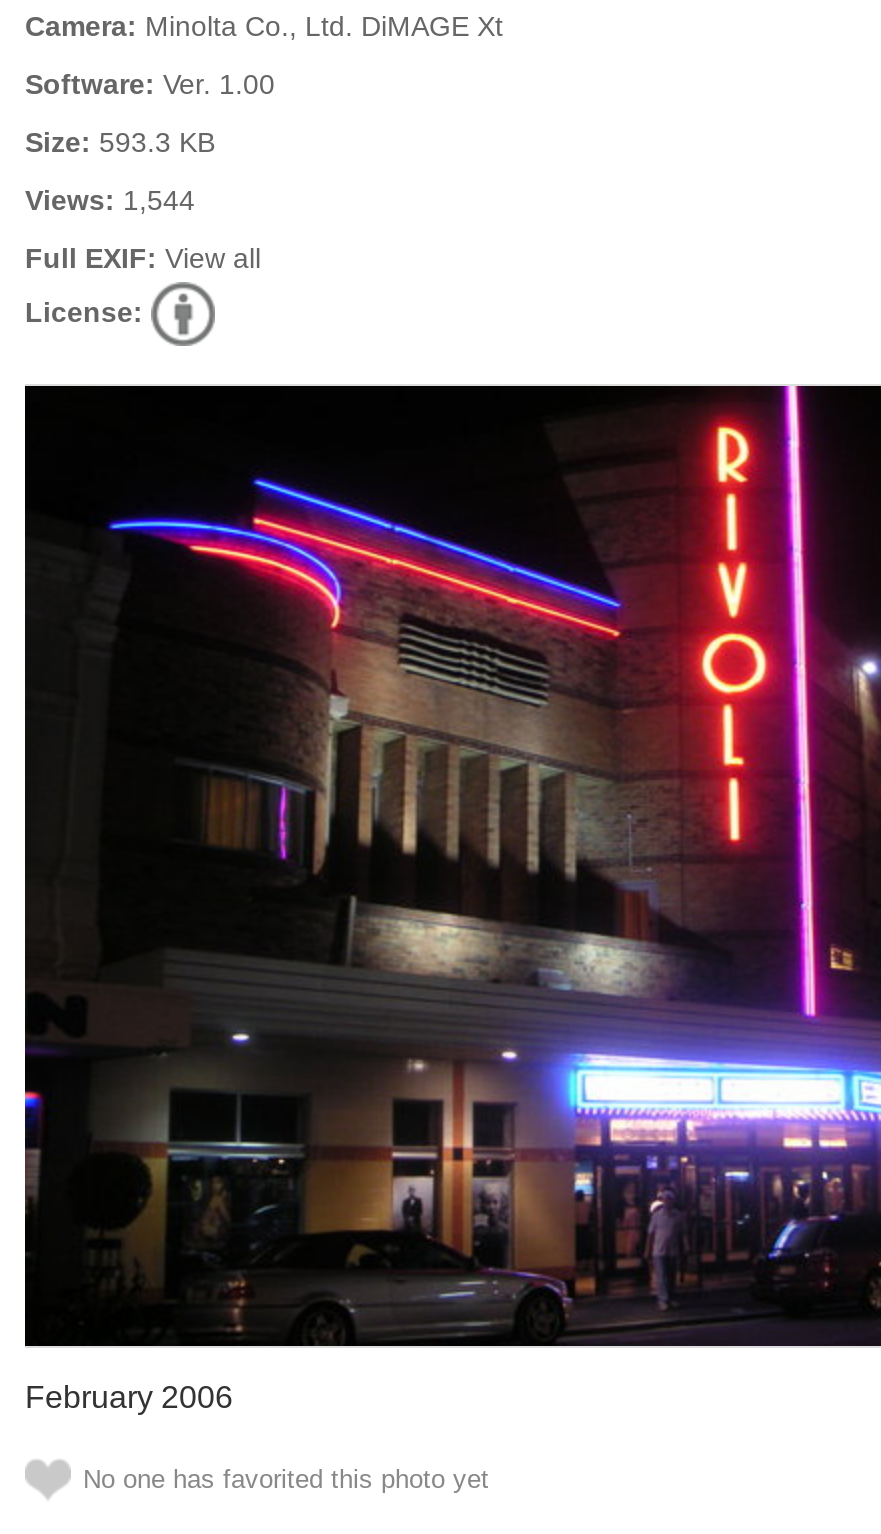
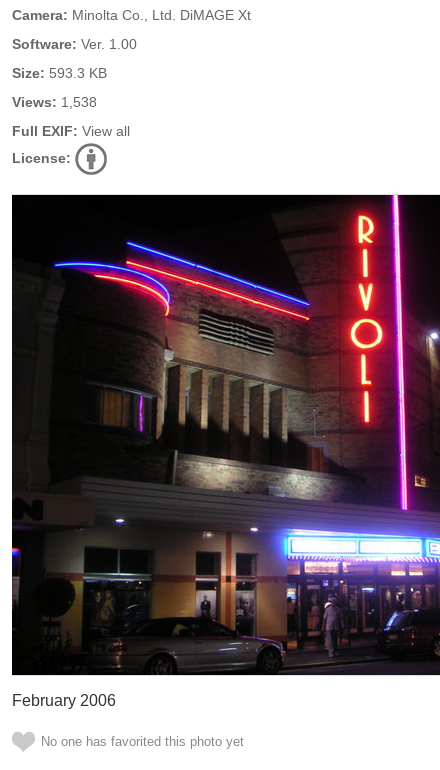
- Views: 1,544
+ Views: 1,538
